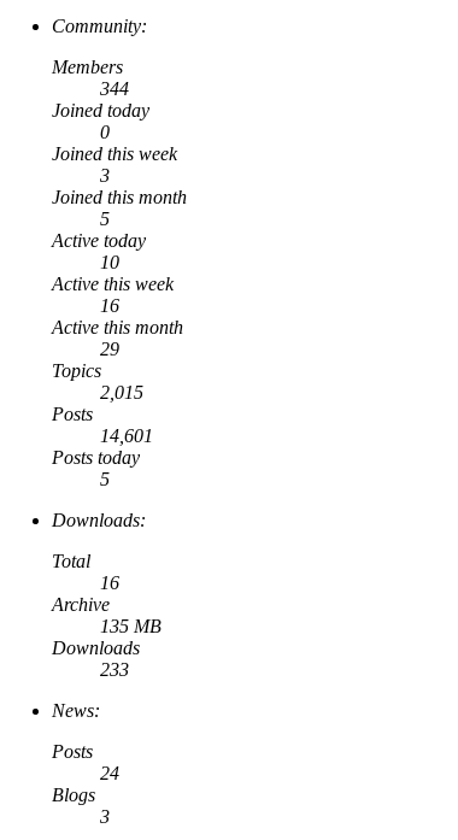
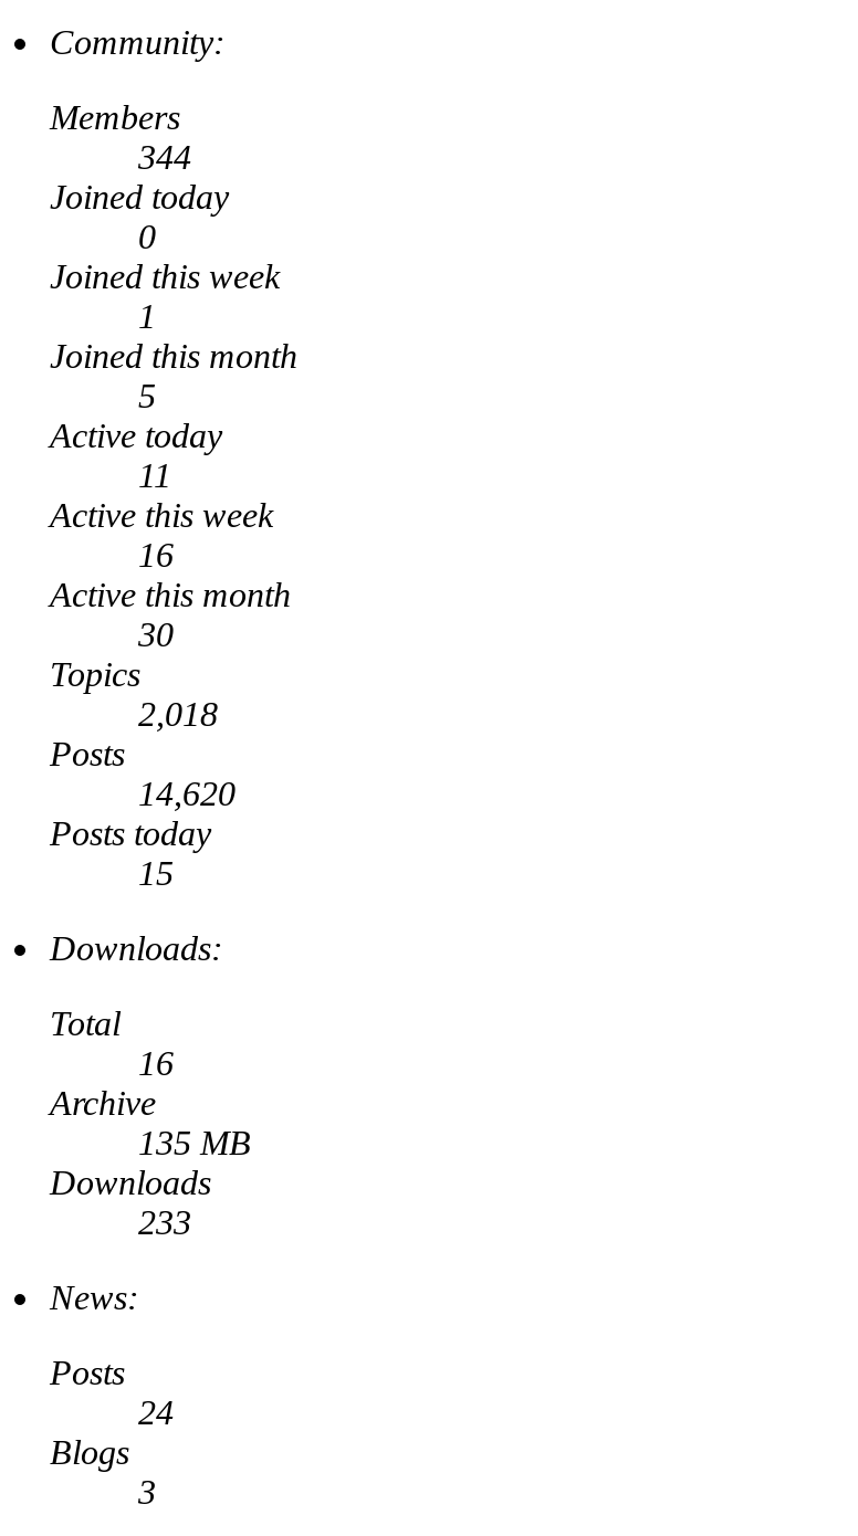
- 3
+ 1

- 10
+ 11

- 29
+ 30

- 2,015
+ 2,018

- 14,601
+ 14,620

- 5
+ 15
